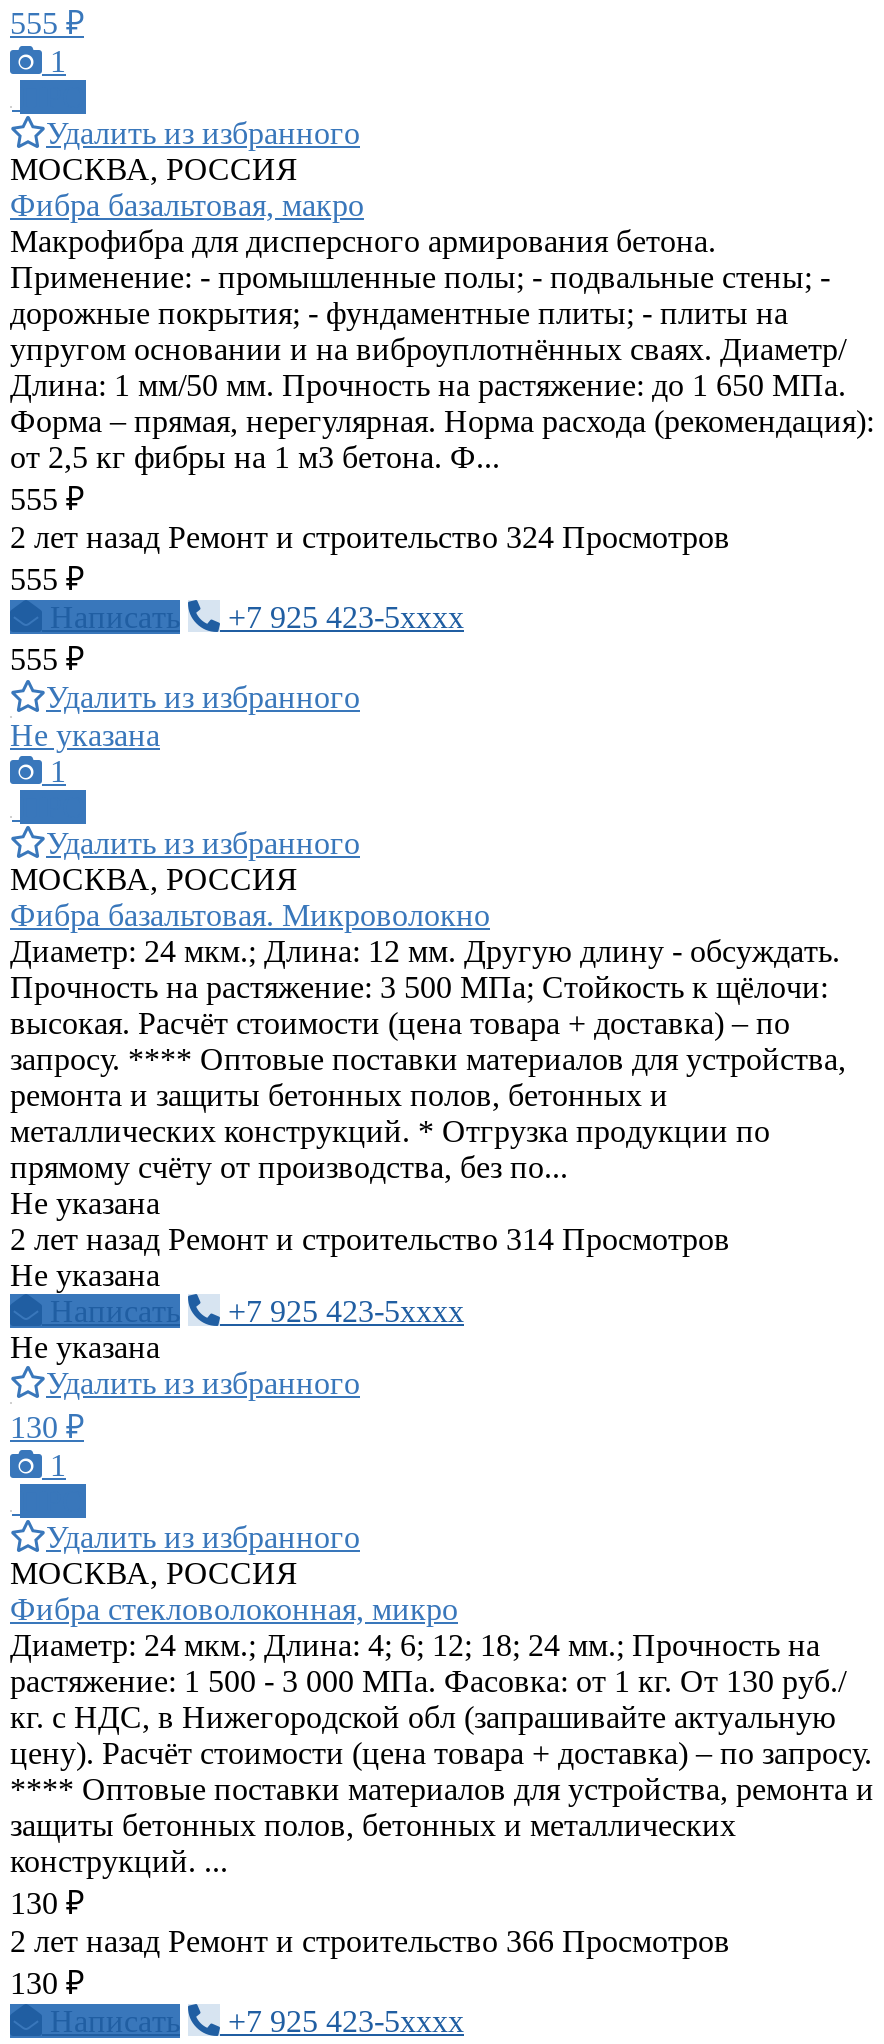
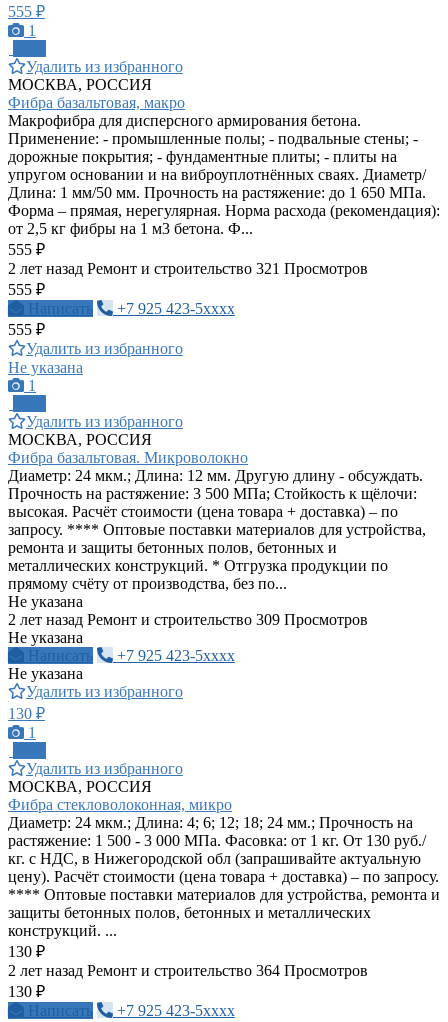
- 2 лет назад Ремонт и строительство 324 Просмотров
+ 2 лет назад Ремонт и строительство 321 Просмотров

- 2 лет назад Ремонт и строительство 314 Просмотров
+ 2 лет назад Ремонт и строительство 309 Просмотров

- 2 лет назад Ремонт и строительство 366 Просмотров
+ 2 лет назад Ремонт и строительство 364 Просмотров
